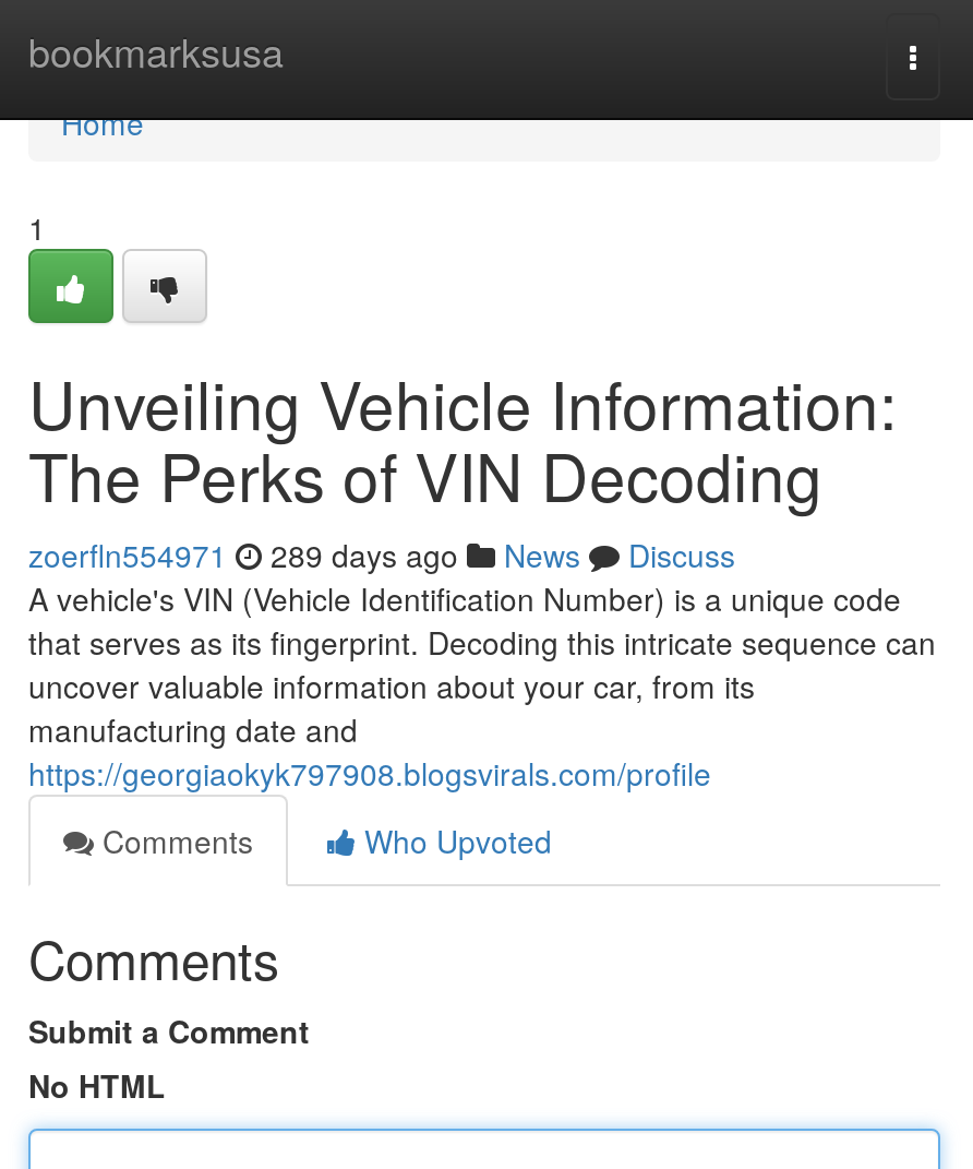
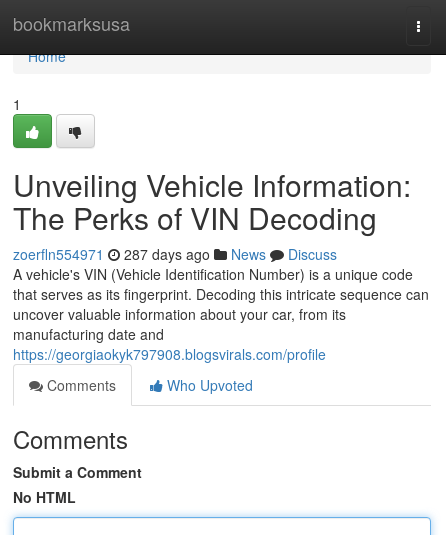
- zoerfln554971 289 days ago News Discuss
+ zoerfln554971 287 days ago News Discuss
